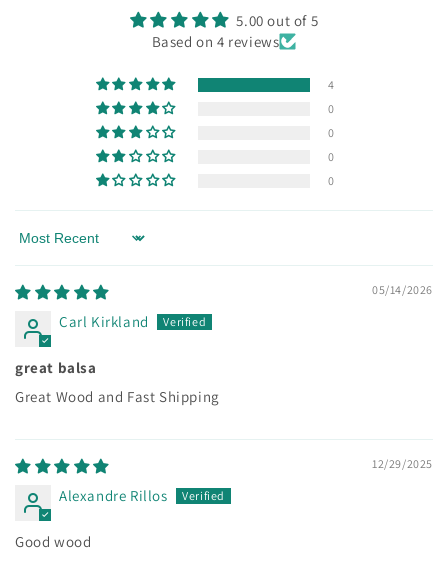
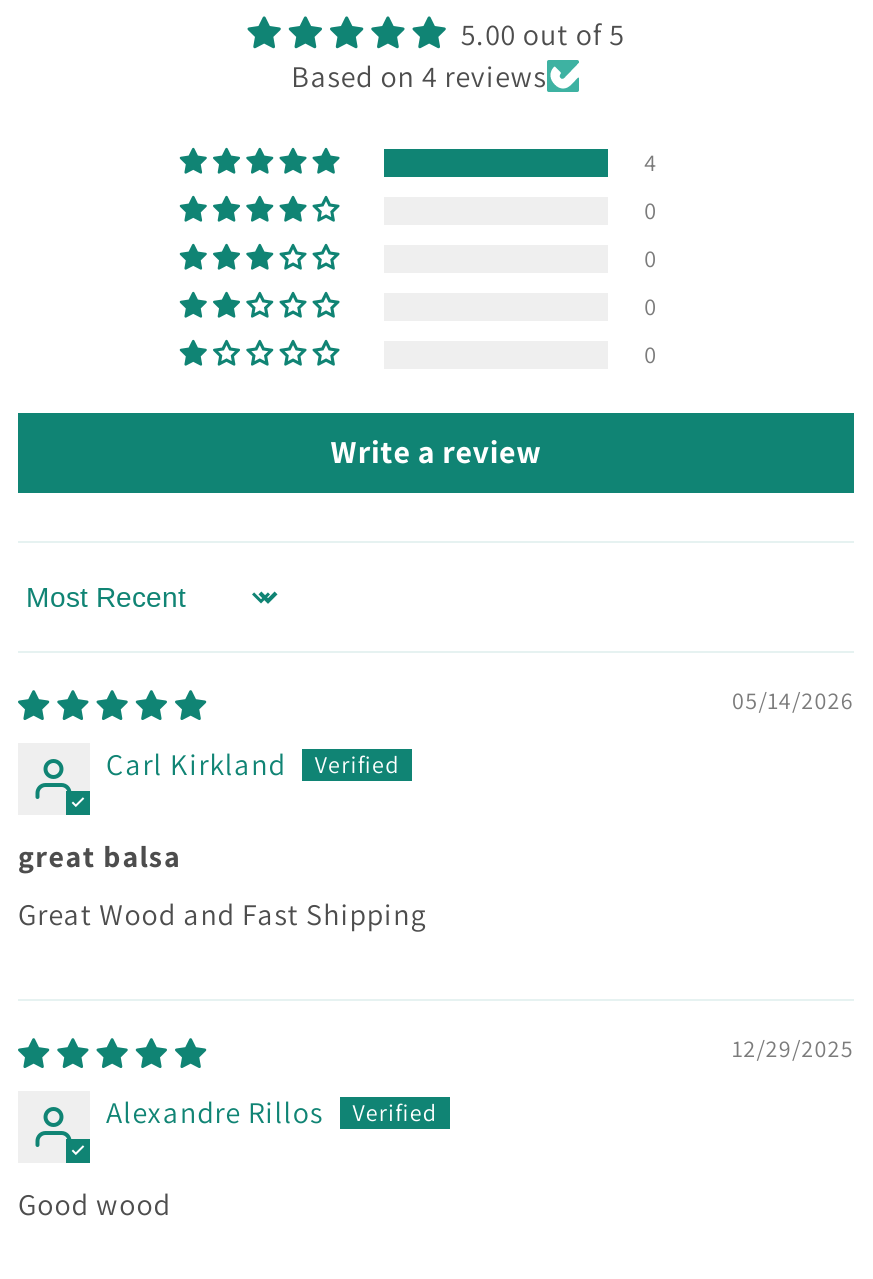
+ Write a review
